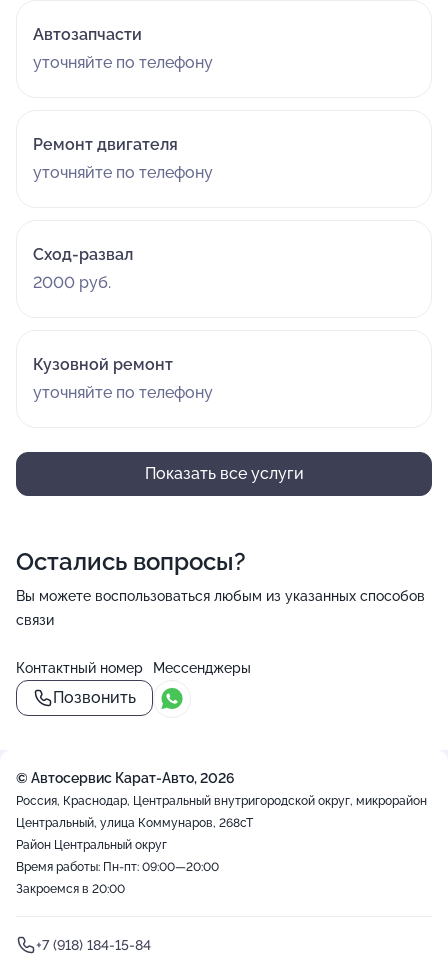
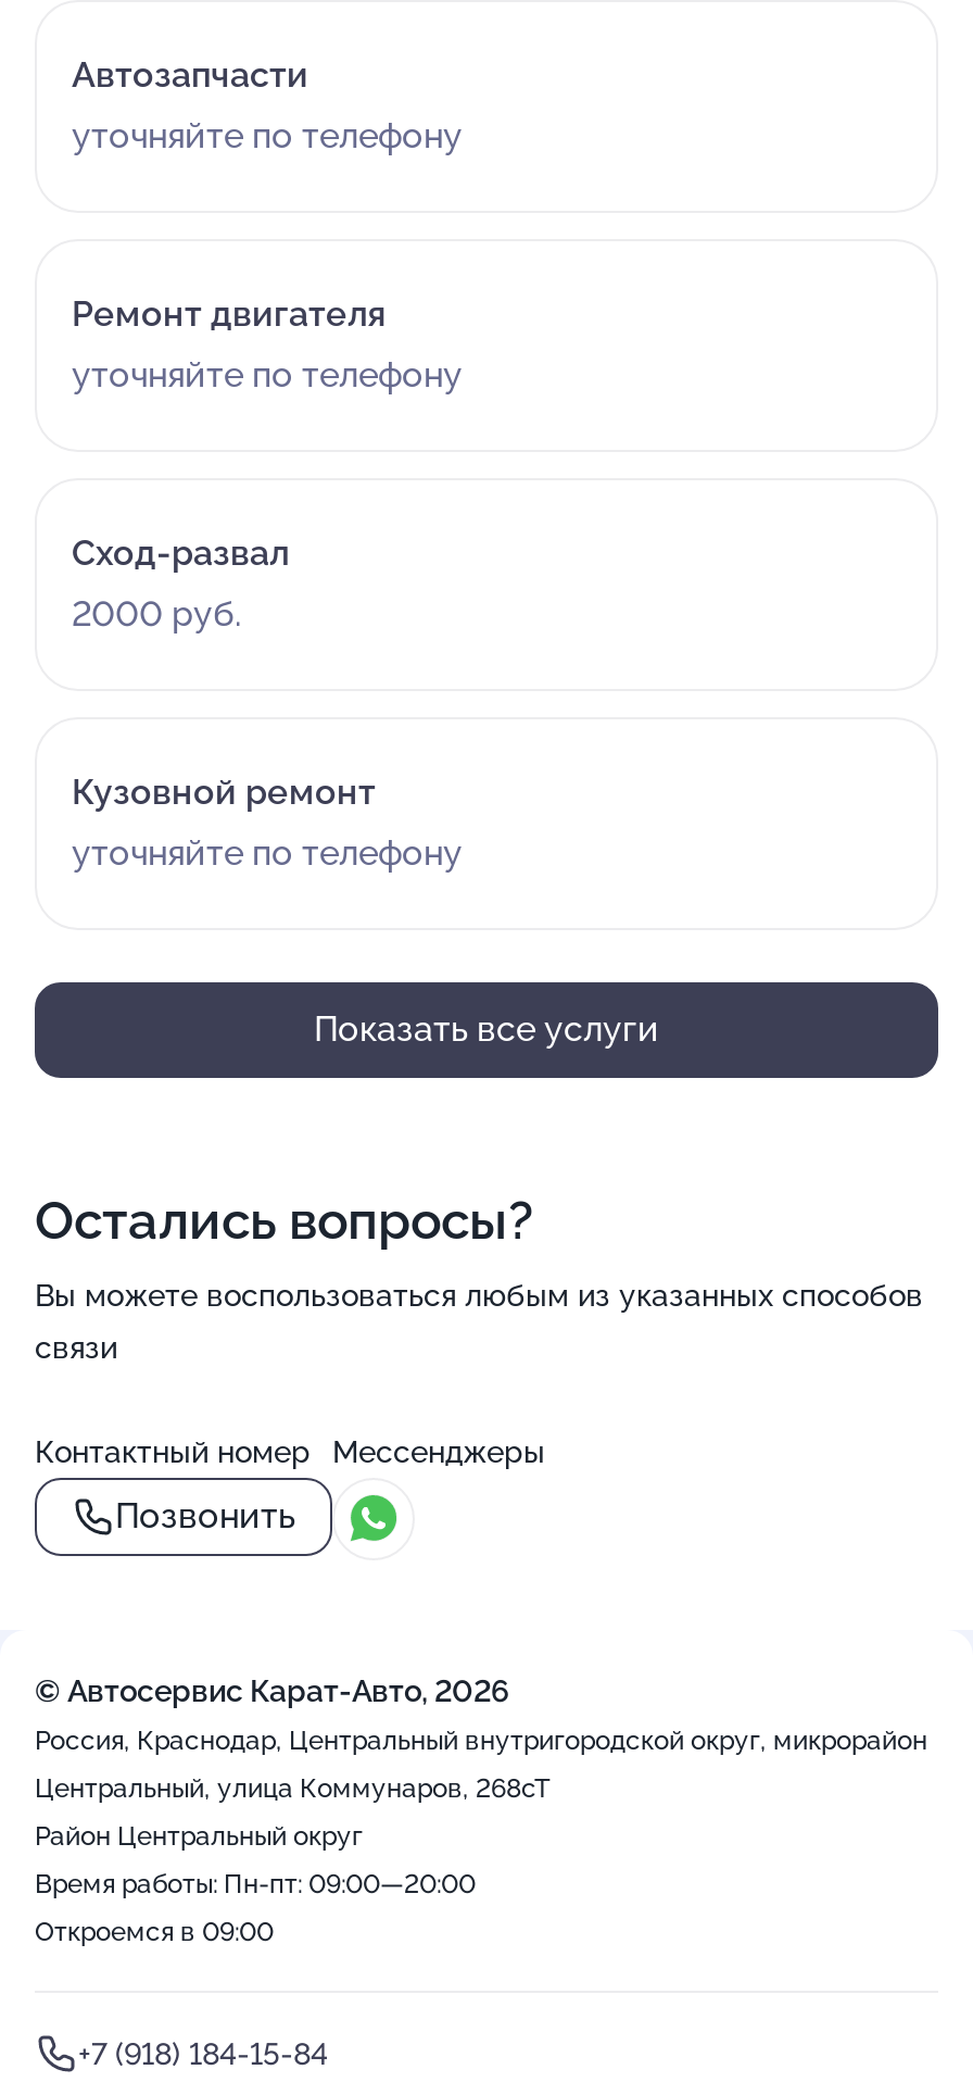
- Закроемся в 20:00
+ Откроемся в 09:00
